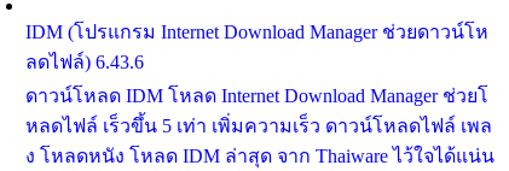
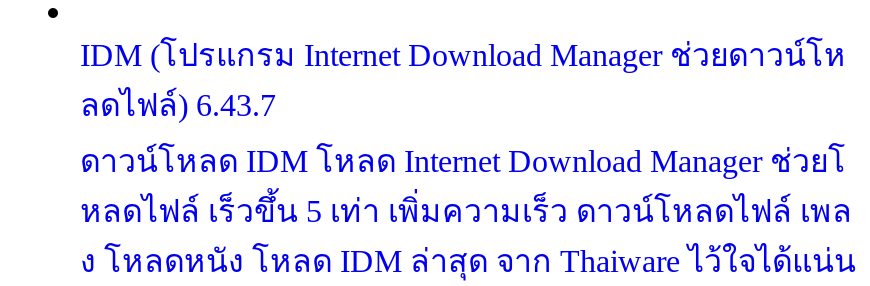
- ลดไฟล์) 6.43.6
+ ลดไฟล์) 6.43.7
